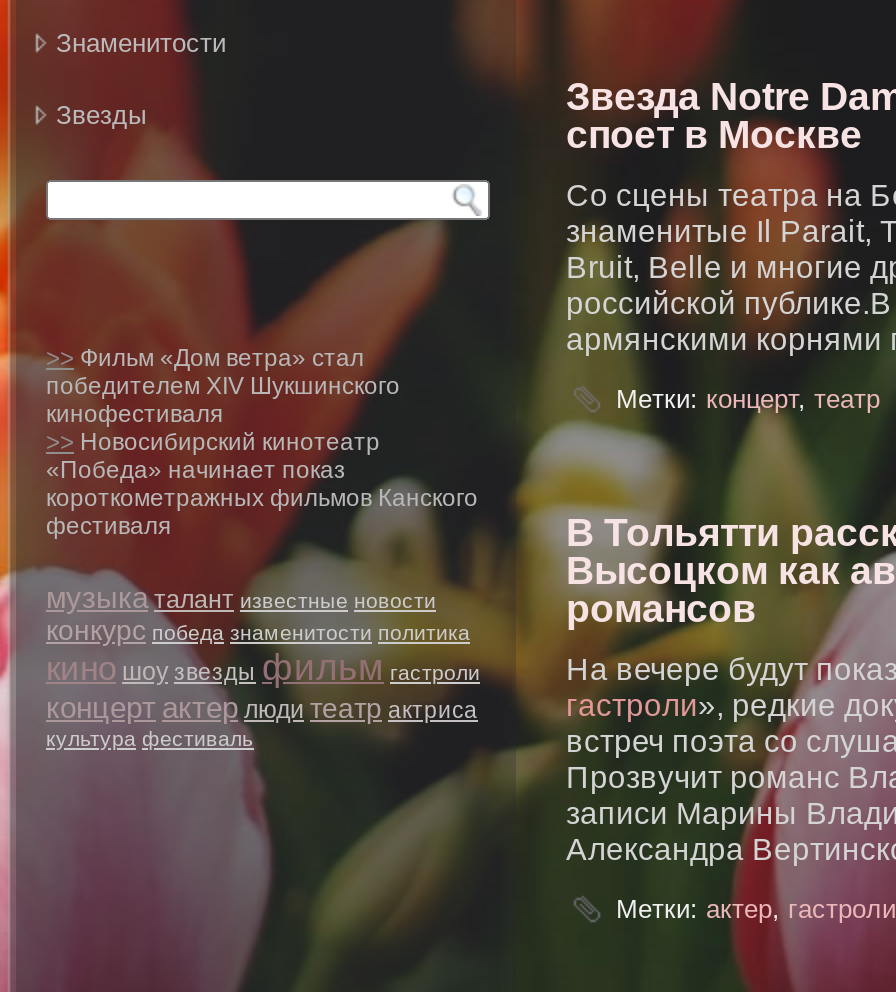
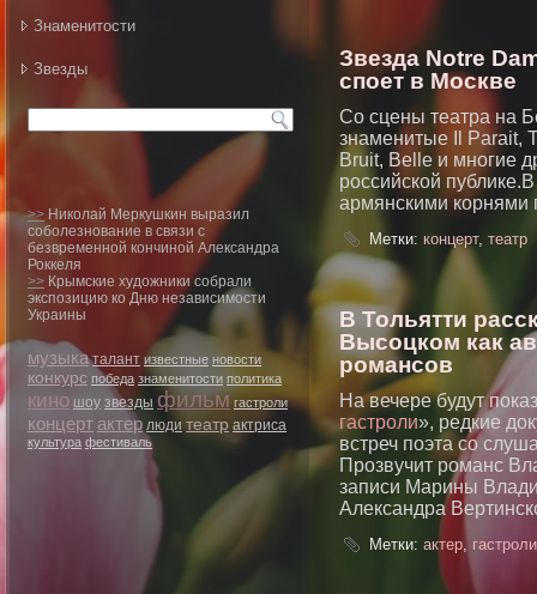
- >> Фильм «Дом ветра» стал
- победителем XIV Шукшинского
- кинофестиваля
- >> Новосибирский кинотеатр
- «Победа» начинает показ
- короткометражных фильмов Канского
- фестиваля
+ >> Николай Меркушкин выразил
+ соболезнование в связи с
+ безвременной кончиной Александра
+ Роккеля
+ >> Крымские художники собрали
+ экспозицию ко Дню независимости
+ Украины
